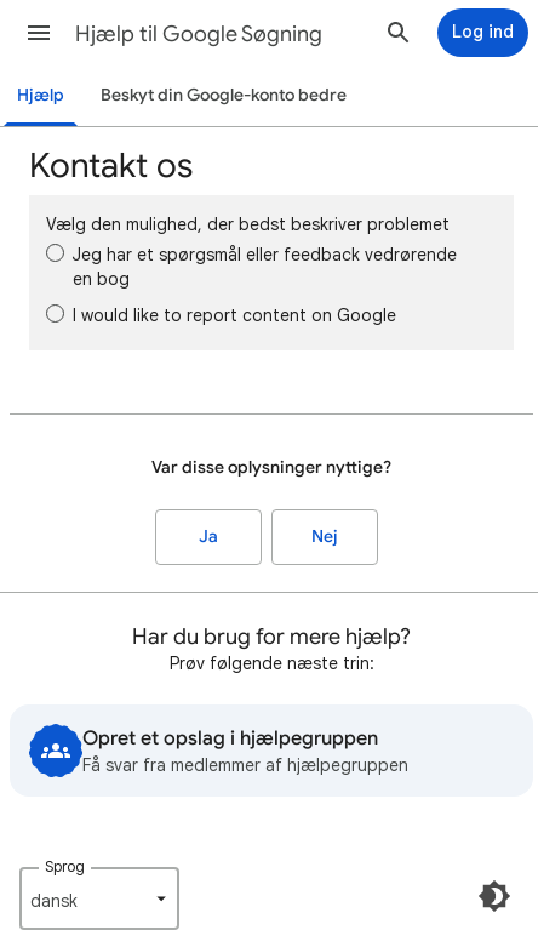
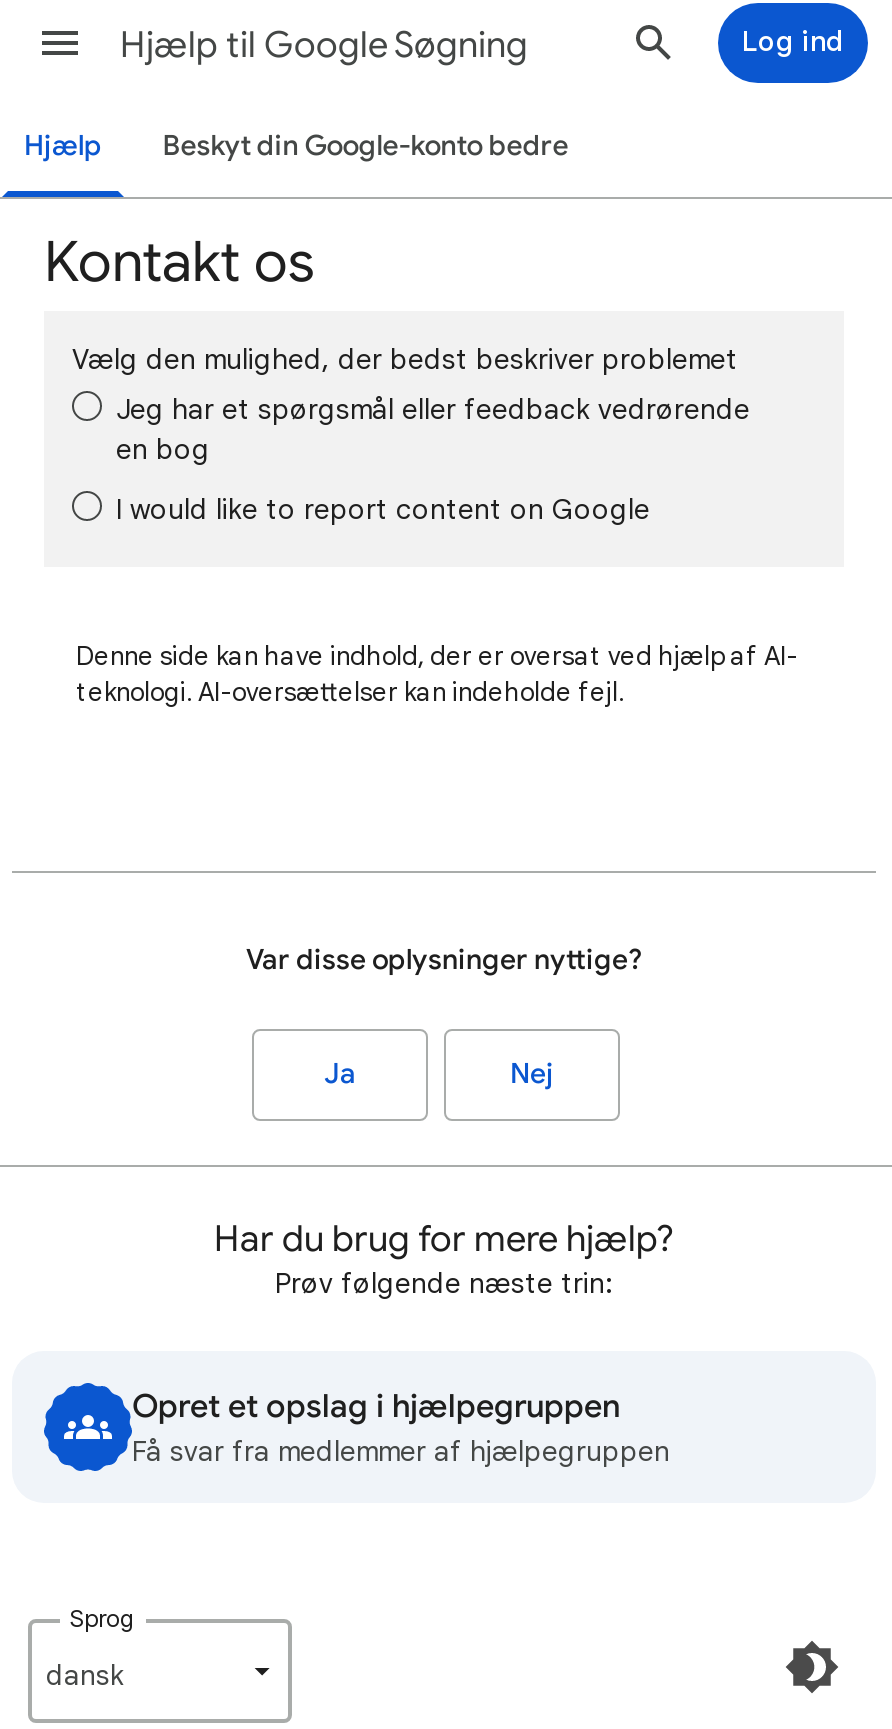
+ Denne side kan have indhold, der er oversat ved hjælp af AI-
+ teknologi. AI-oversættelser kan indeholde fejl.
